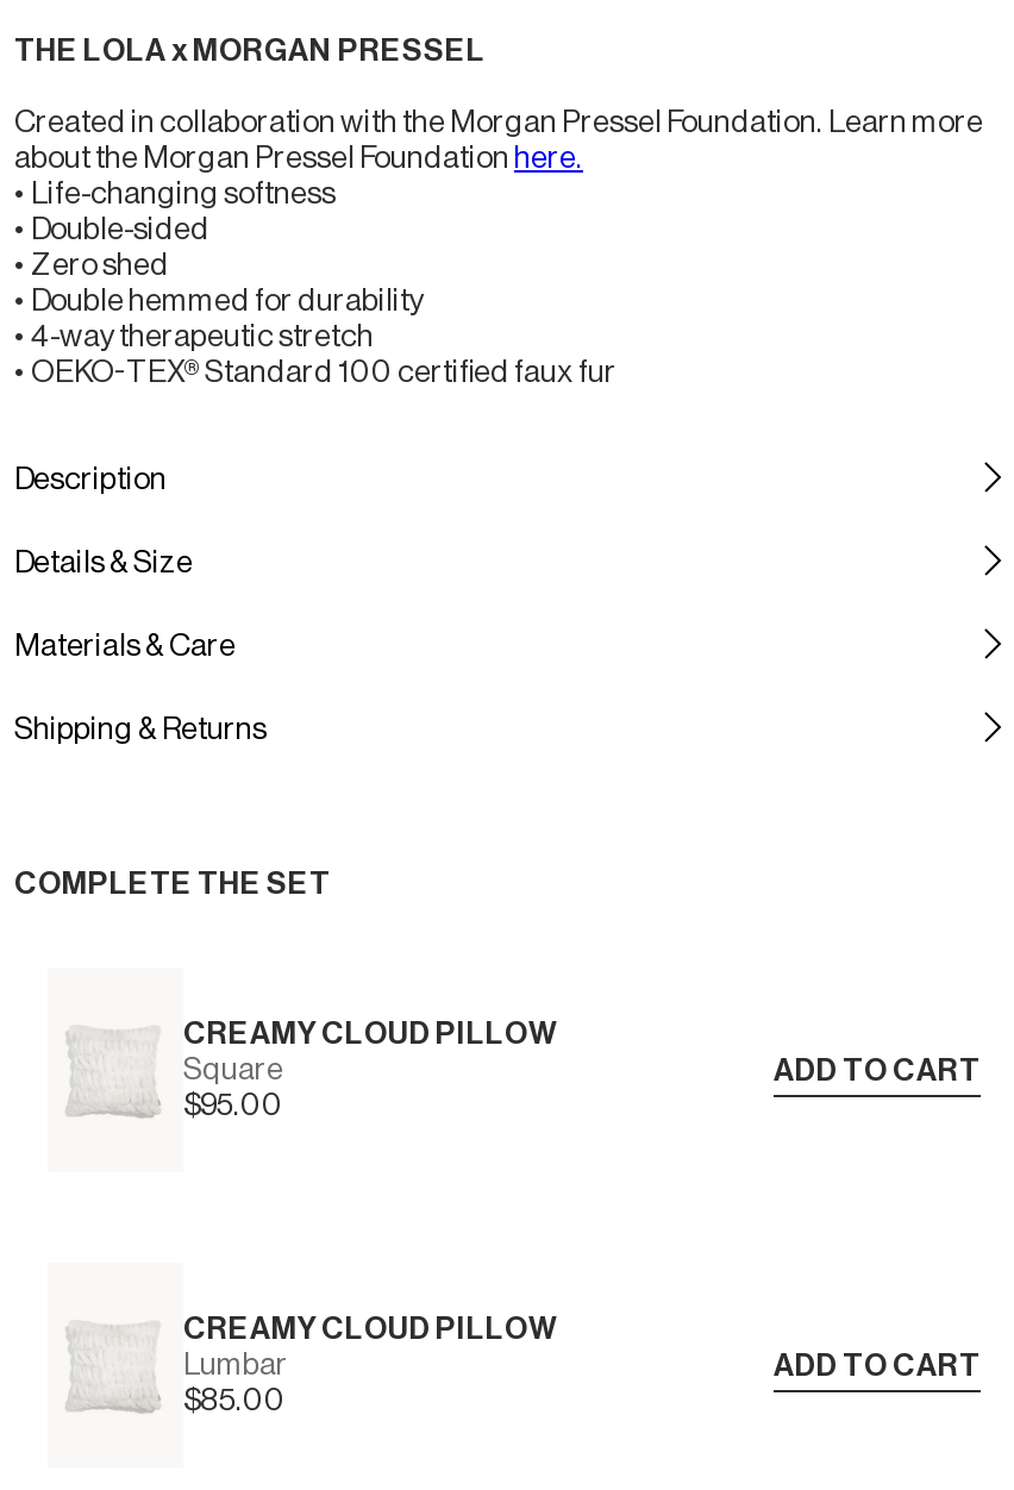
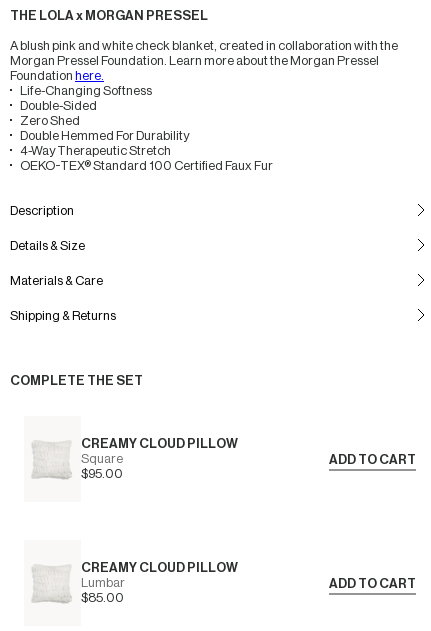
- Created in collaboration with the Morgan Pressel Foundation. Learn more
- about the Morgan Pressel Foundation here.
- • Life-changing softness
- • Double-sided
- • Zero shed
- • Double hemmed for durability
- • 4-way therapeutic stretch
- • OEKO-TEX® Standard 100 certified faux fur
+ A blush pink and white check blanket, created in collaboration with the
+ Morgan Pressel Foundation. Learn more about the Morgan Pressel
+ Foundation here.
+ Life-Changing Softness
+ Double-Sided
+ Zero Shed
+ Double Hemmed For Durability
+ 4-Way Therapeutic Stretch
+ OEKO-TEX® Standard 100 Certified Faux Fur
